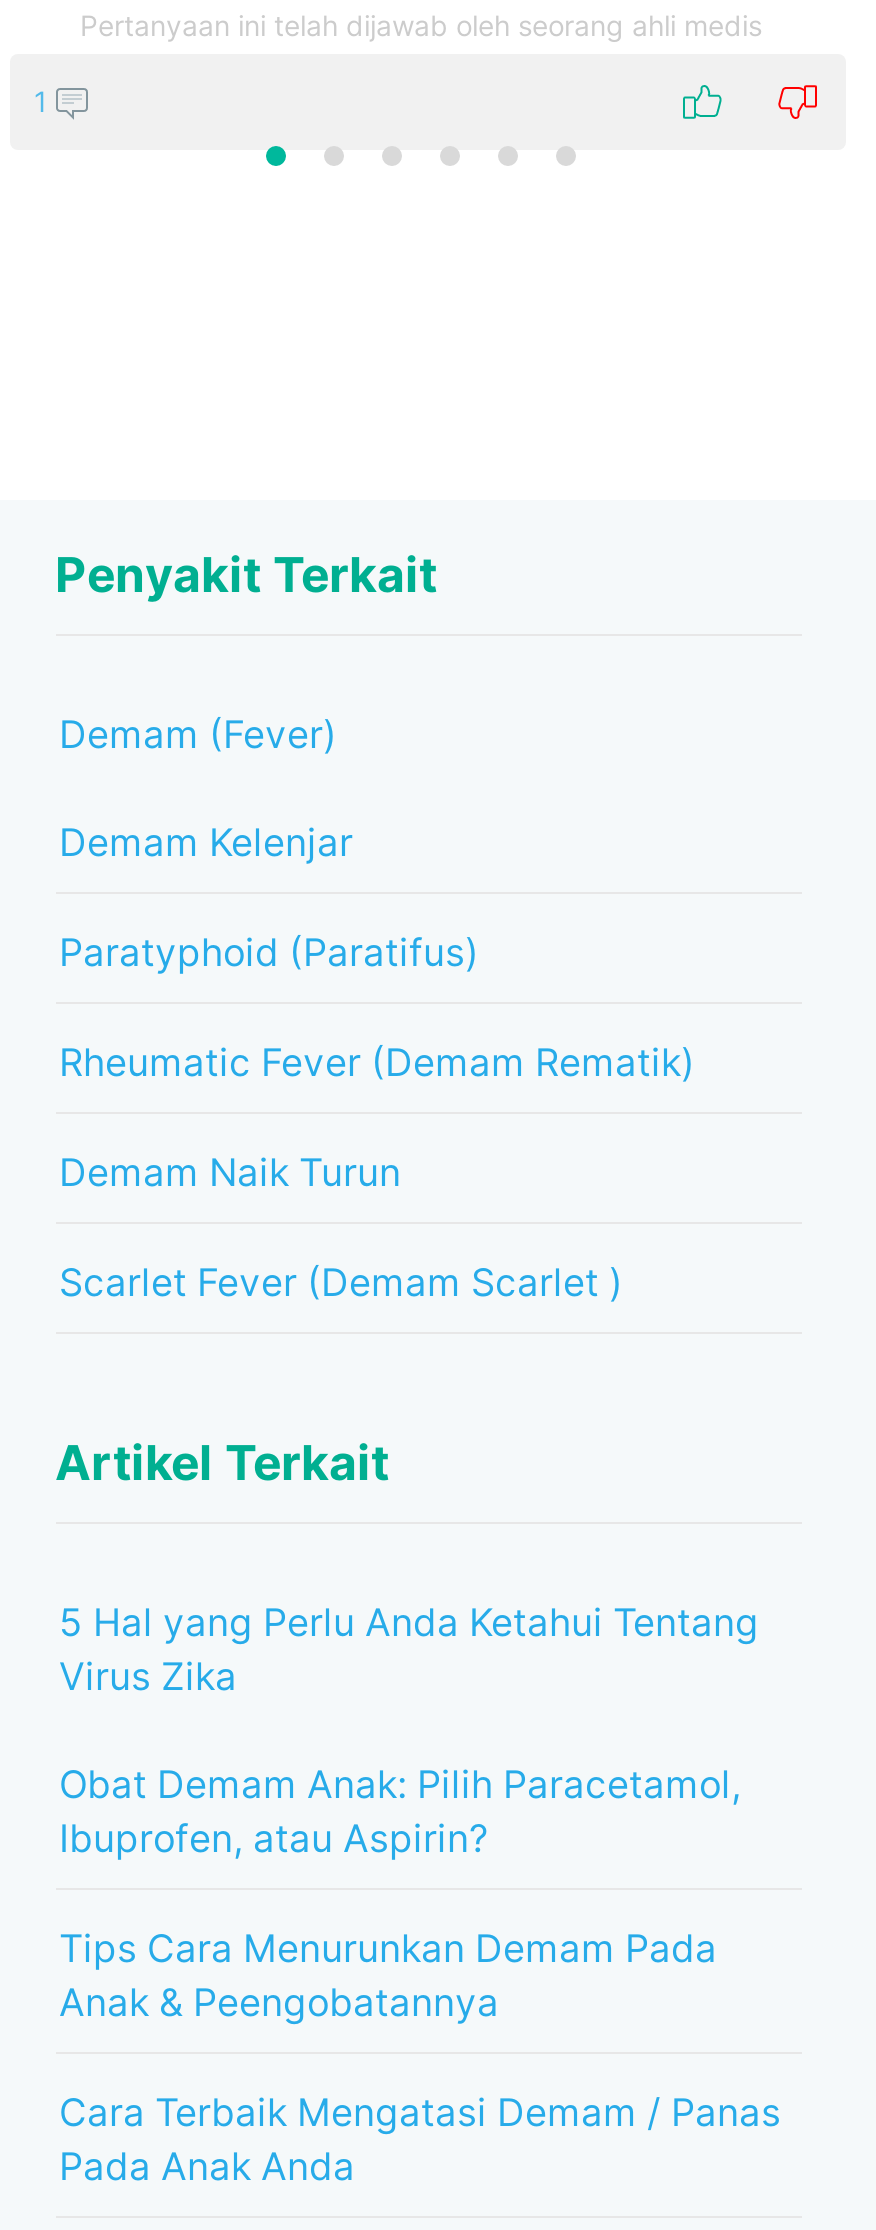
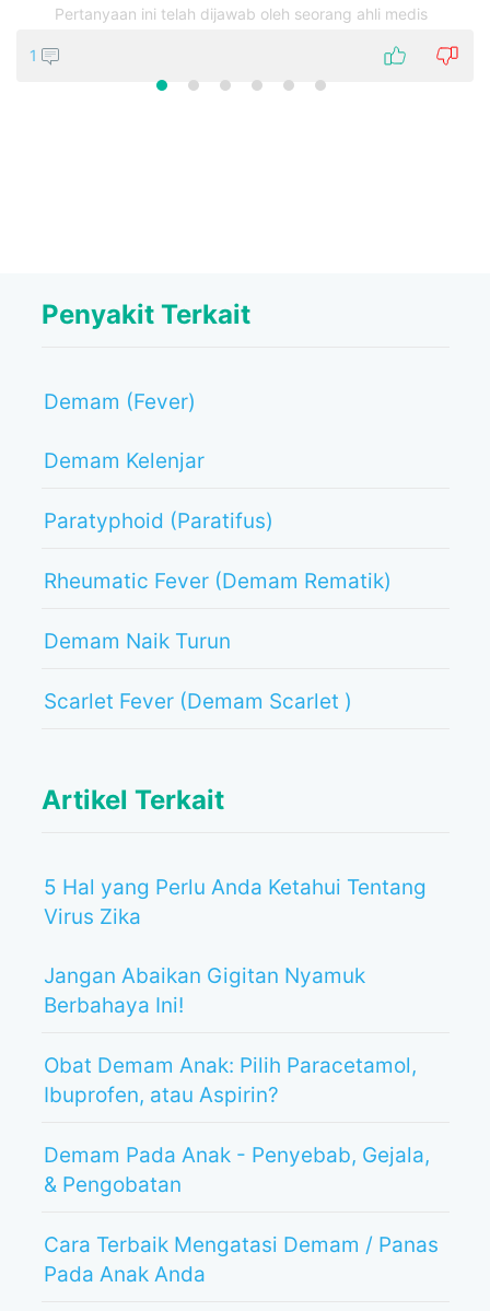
+ Jangan Abaikan Gigitan Nyamuk
+ Berbahaya Ini!

- Tips Cara Menurunkan Demam Pada
- Anak & Peengobatannya
+ Demam Pada Anak - Penyebab, Gejala,
+ & Pengobatan
